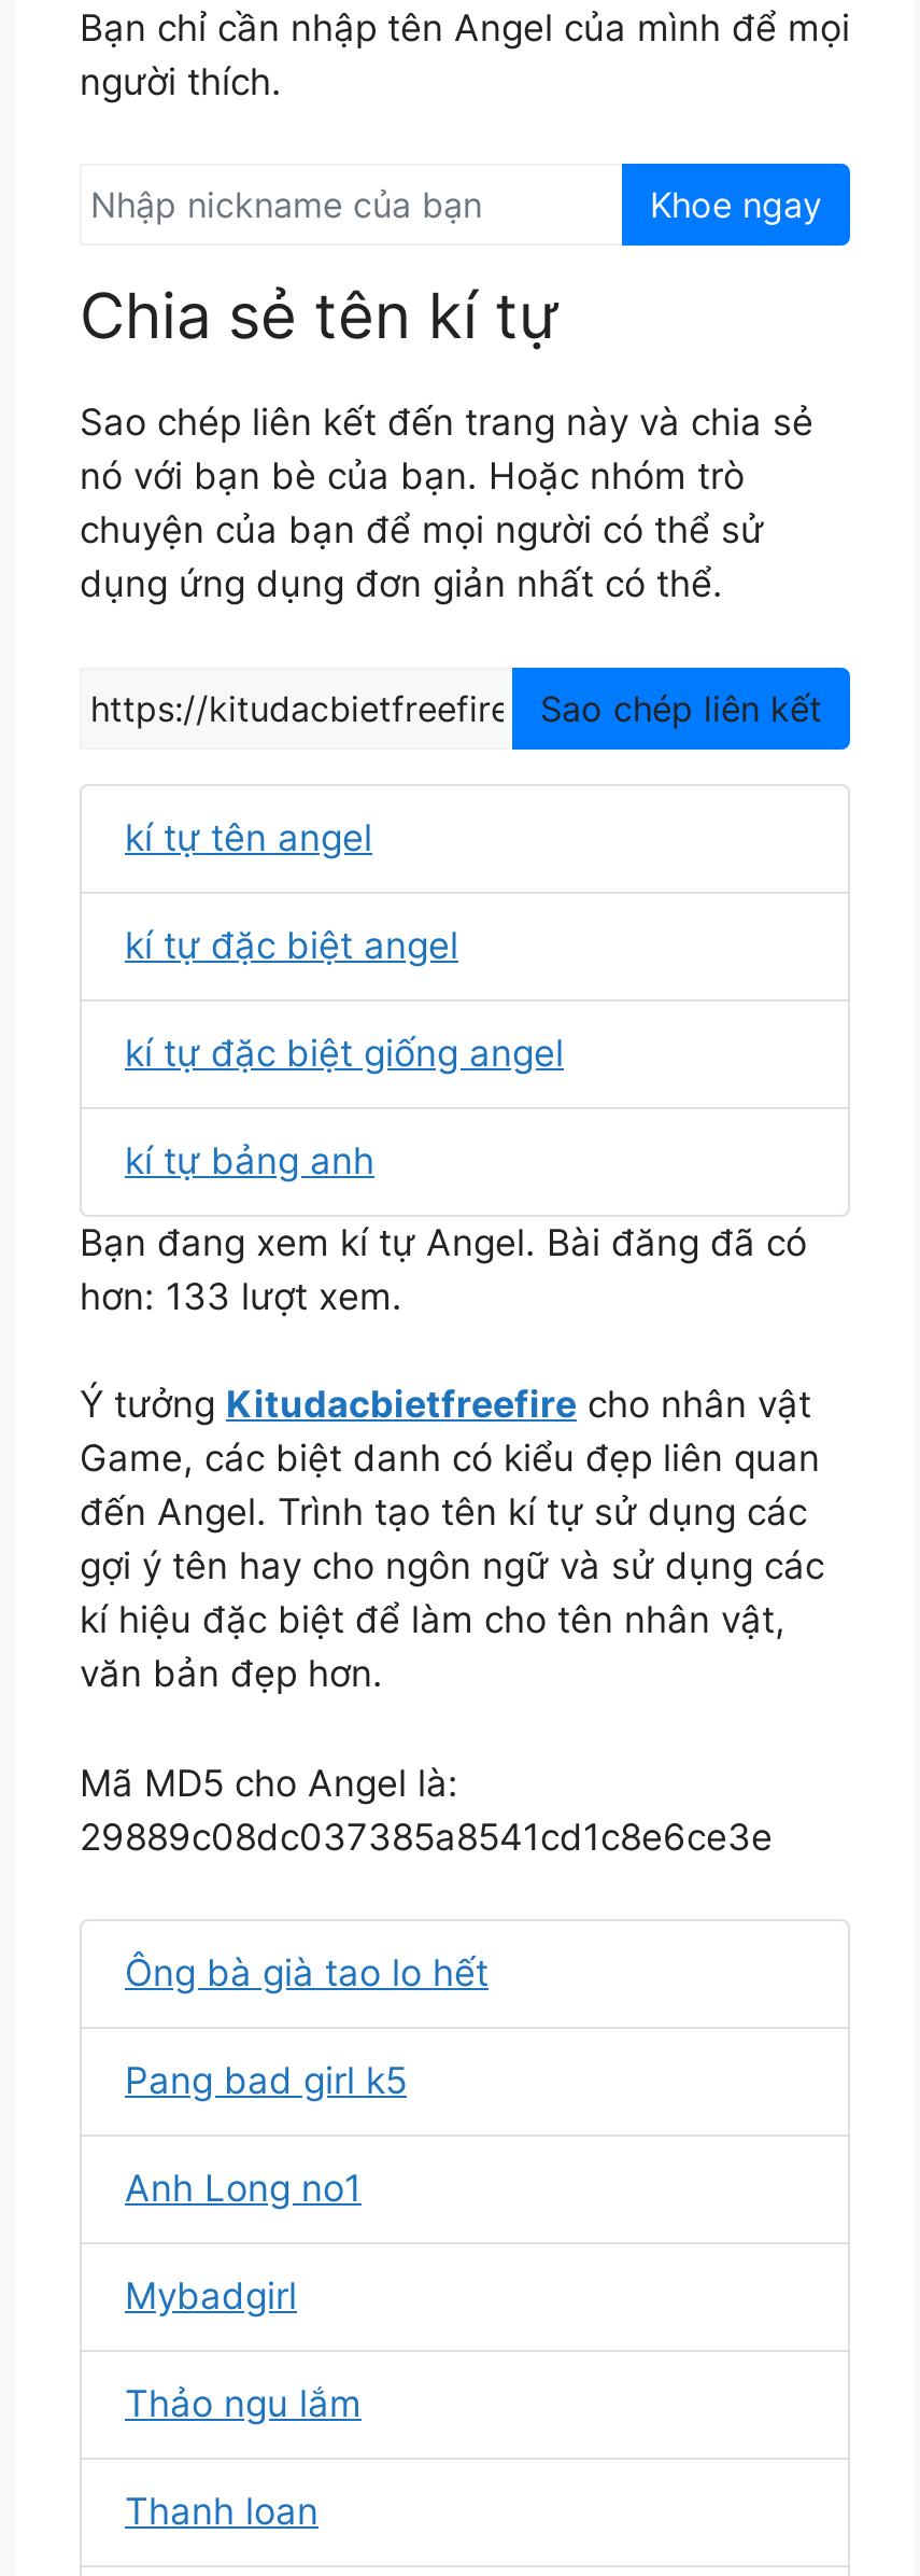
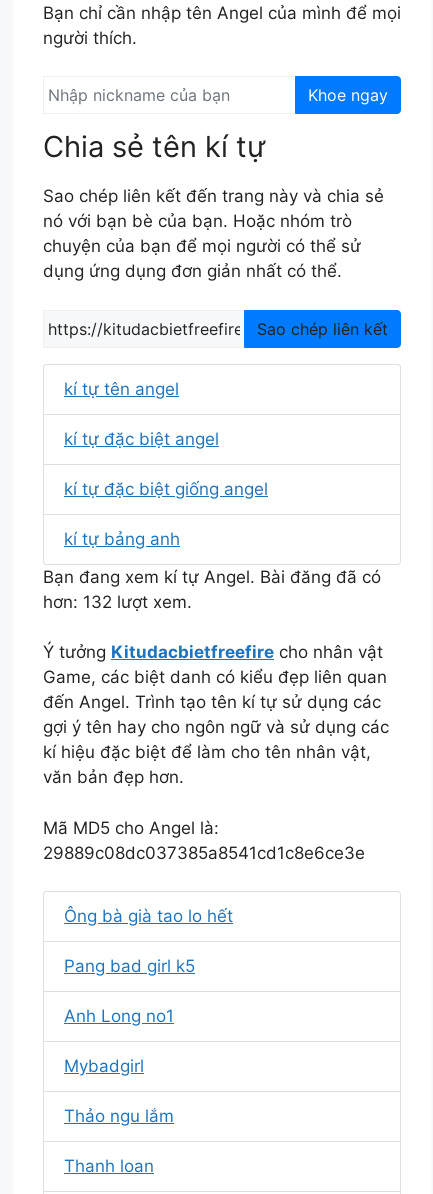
- hơn: 133 lượt xem.
+ hơn: 132 lượt xem.
